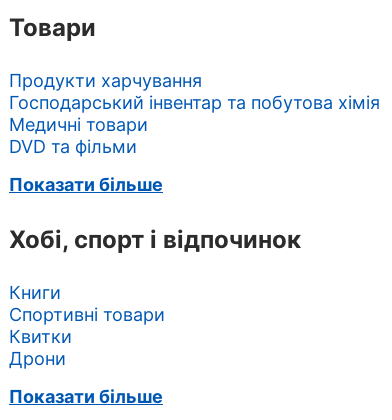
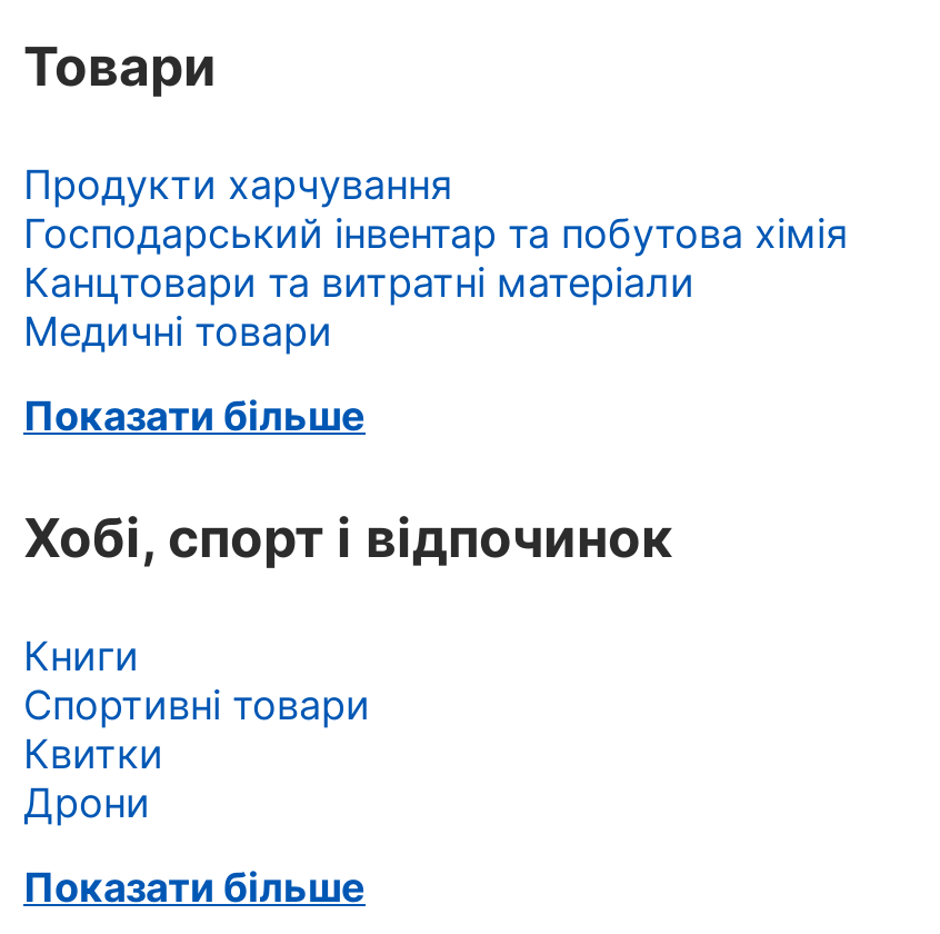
+ Канцтовари та витратні матеріали

moved down: Медичні товари

- DVD та фільми
